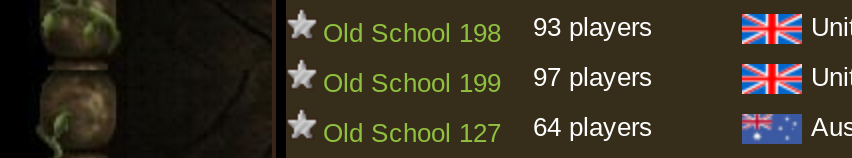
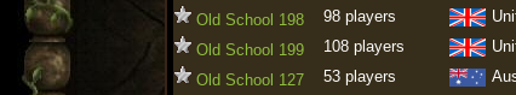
- Old School 198 93 players
+ Old School 198 98 players

- Old School 199 97 players
+ Old School 199 108 players

- Old School 127 64 players
+ Old School 127 53 players
